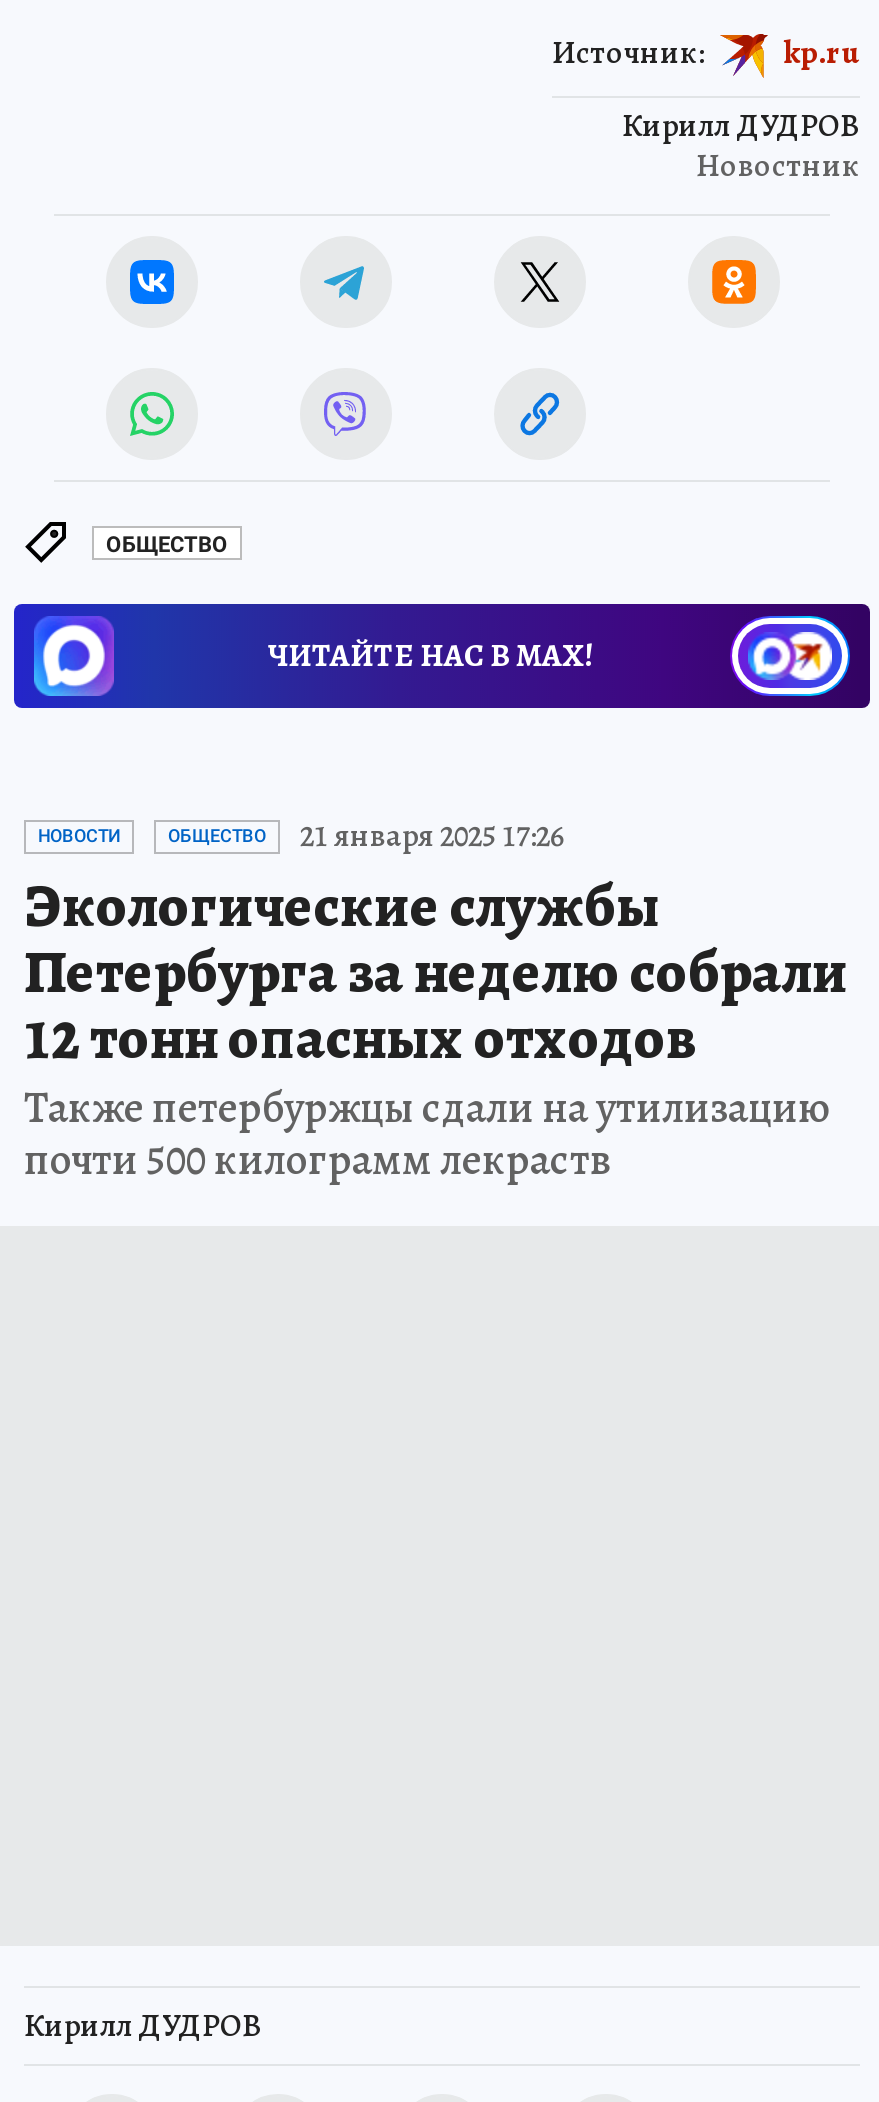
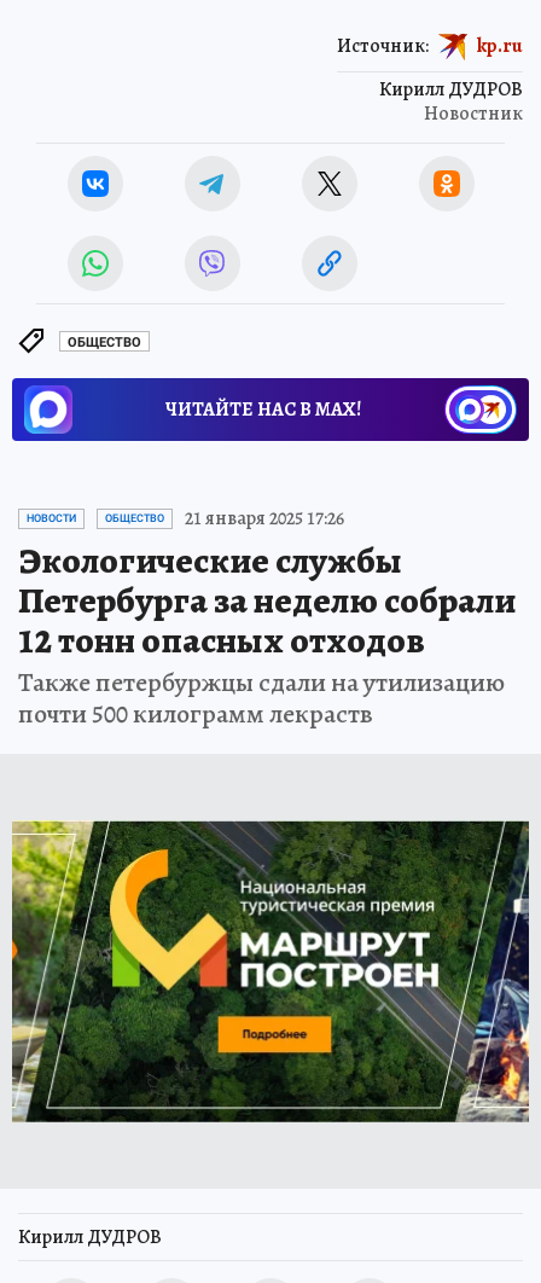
+ [image]
